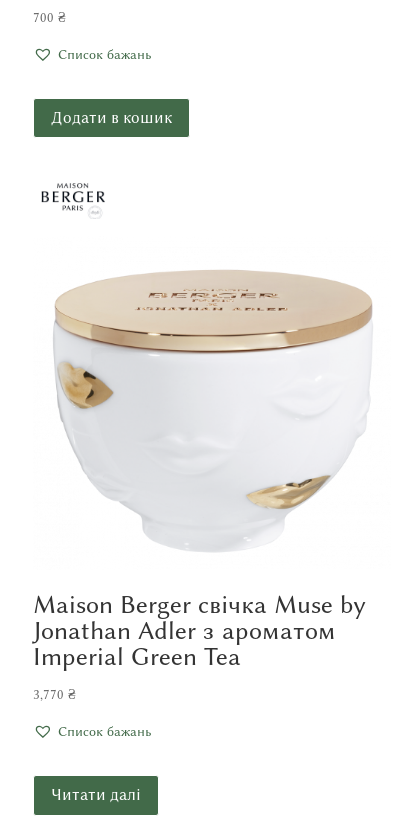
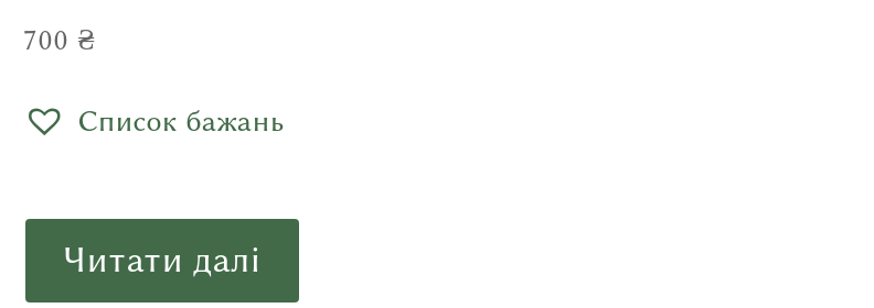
- Додати в кошик

- [image]

- [image]
- Maison Berger свічка Muse by
- Jonathan Adler з ароматом
- Imperial Green Tea
- 3,770 ₴
- Список бажань
